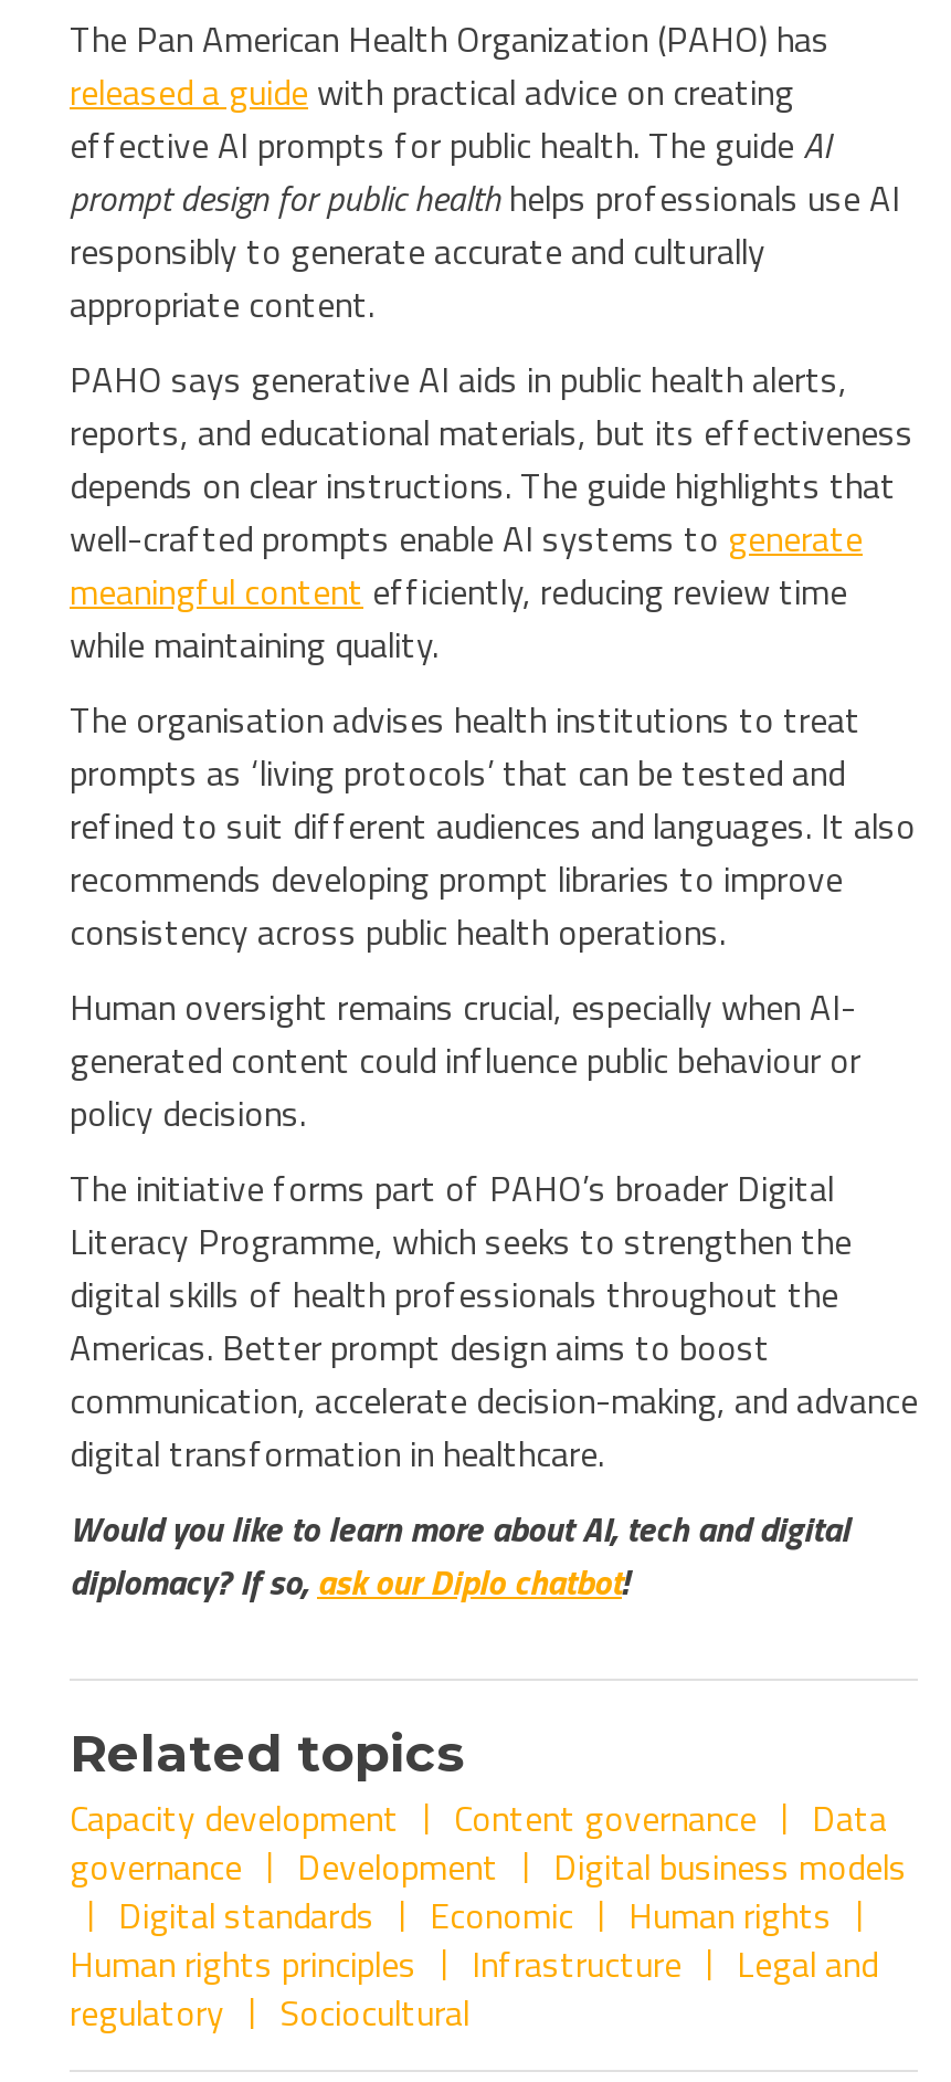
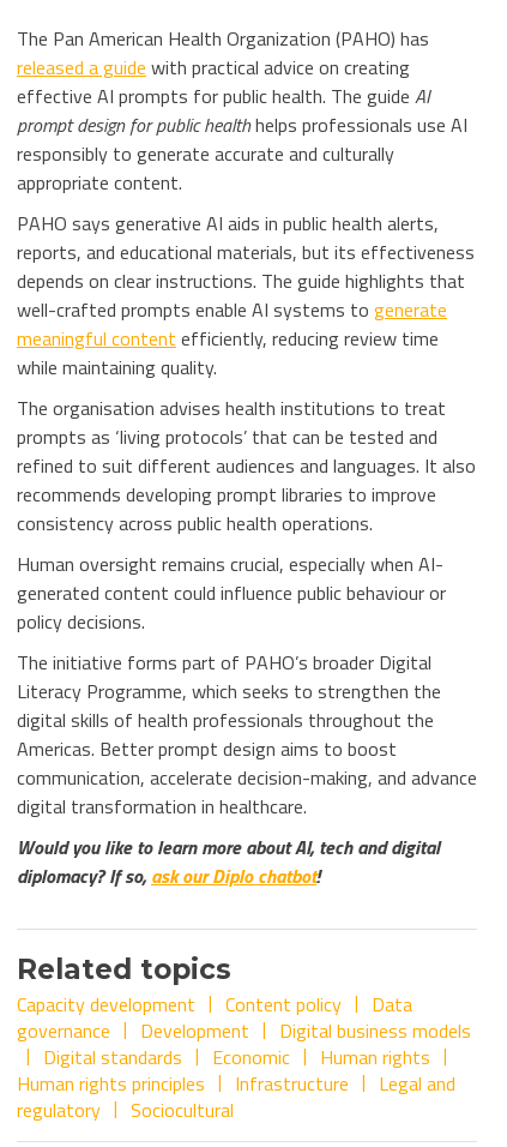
- Content governance
+ Content policy
